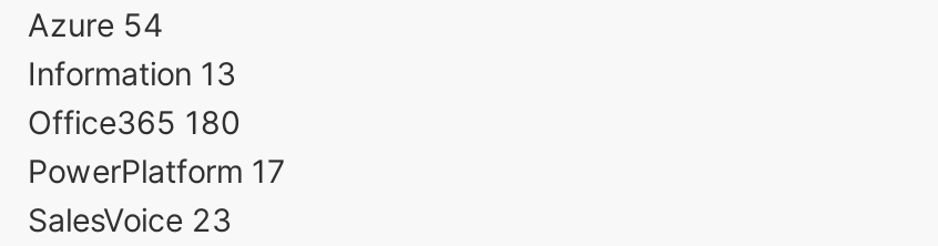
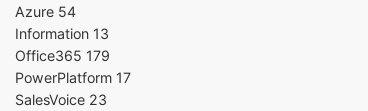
- Office365 180
+ Office365 179
